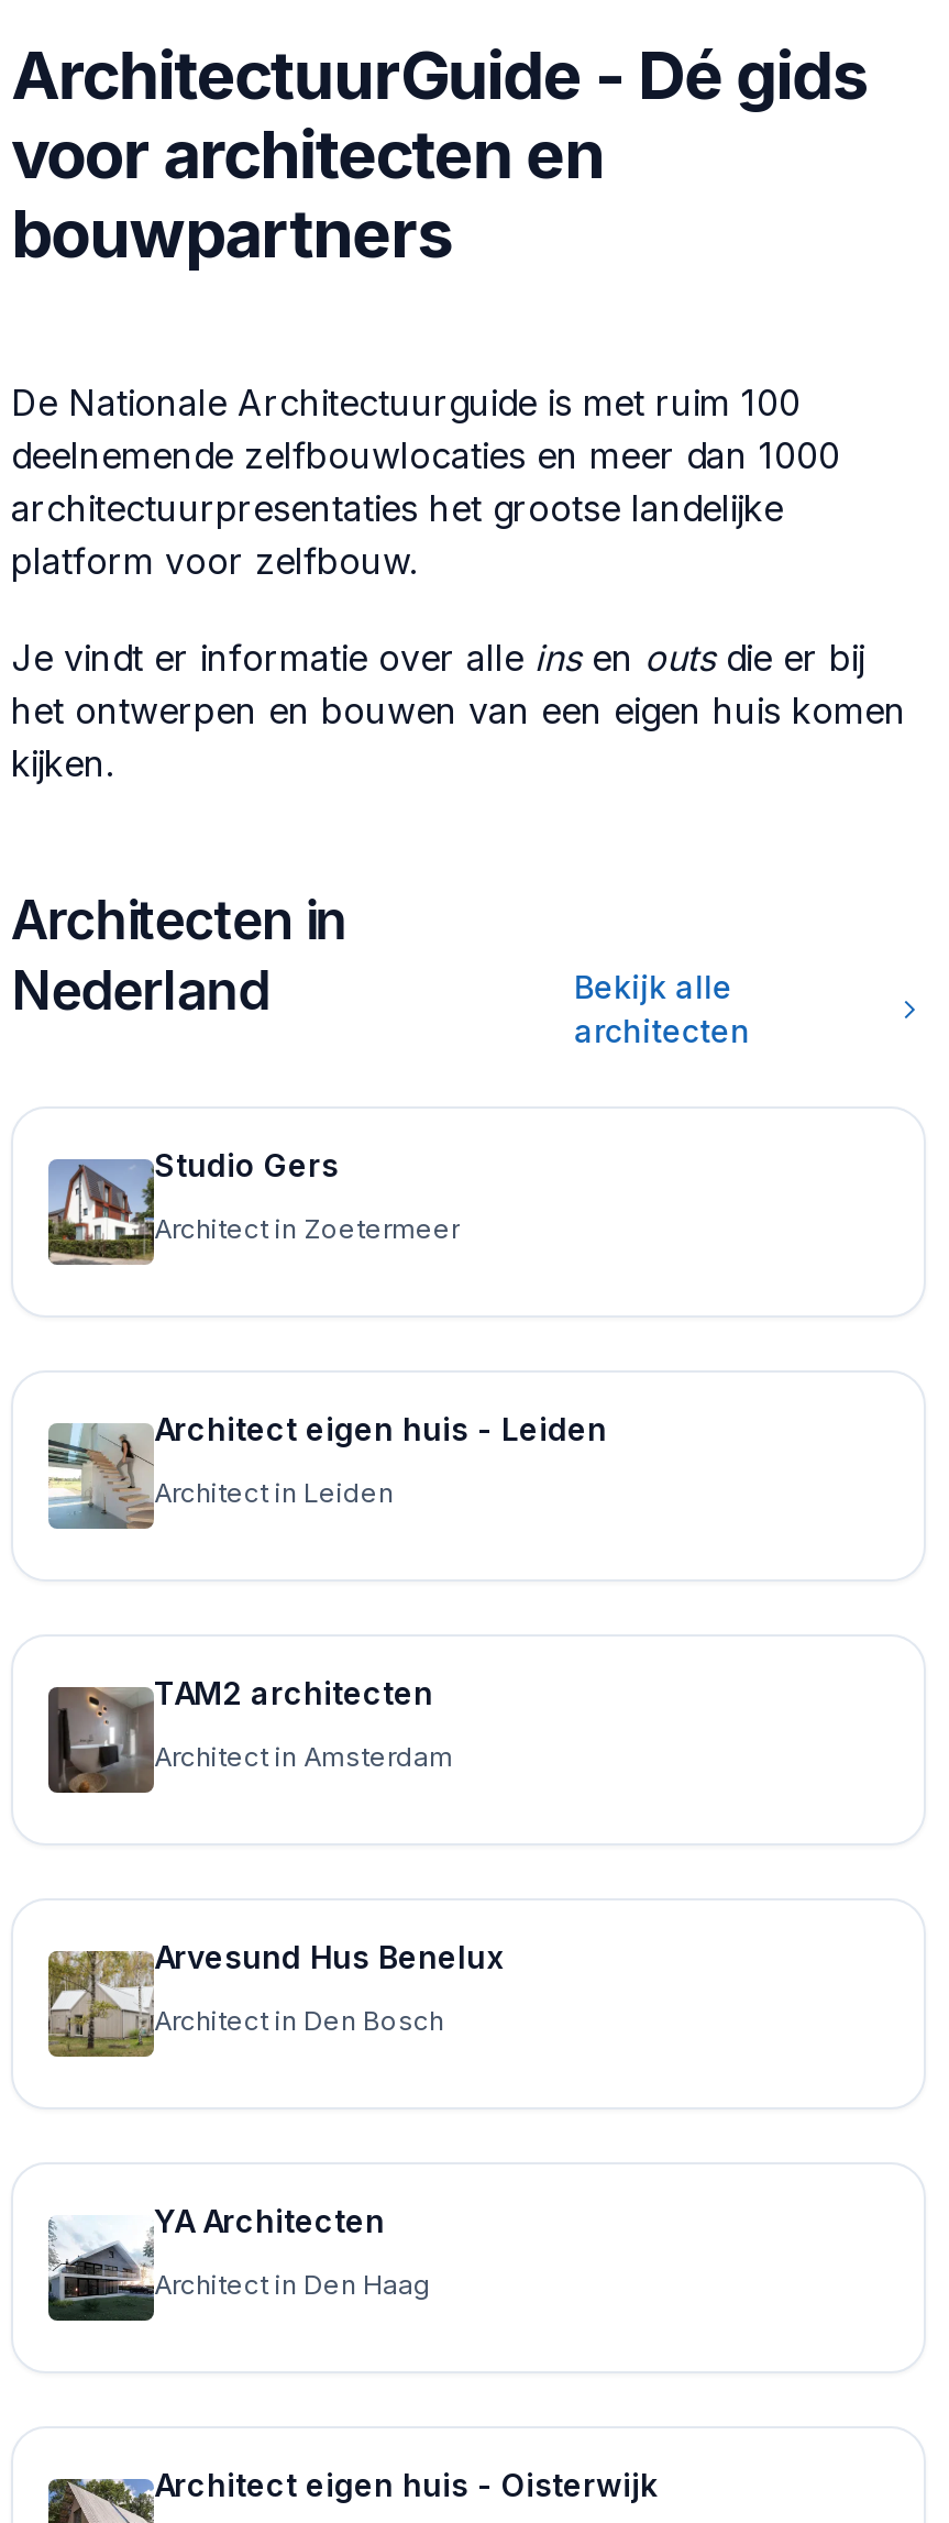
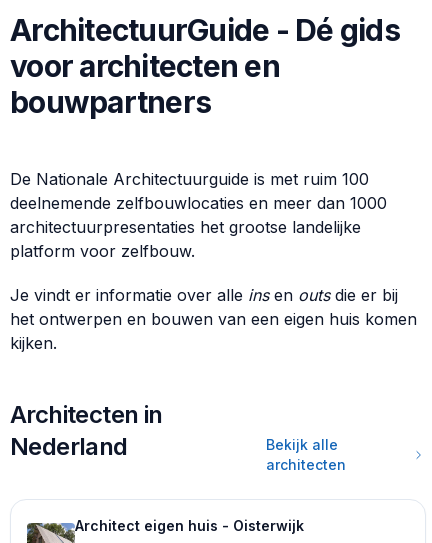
- [image]
- Studio Gers
- Architect in Zoetermeer

- [image]
- Architect eigen huis - Leiden
- Architect in Leiden

- [image]
- TAM2 architecten
- Architect in Amsterdam

- [image]
- Arvesund Hus Benelux
- Architect in Den Bosch

- [image]
- YA Architecten
- Architect in Den Haag
